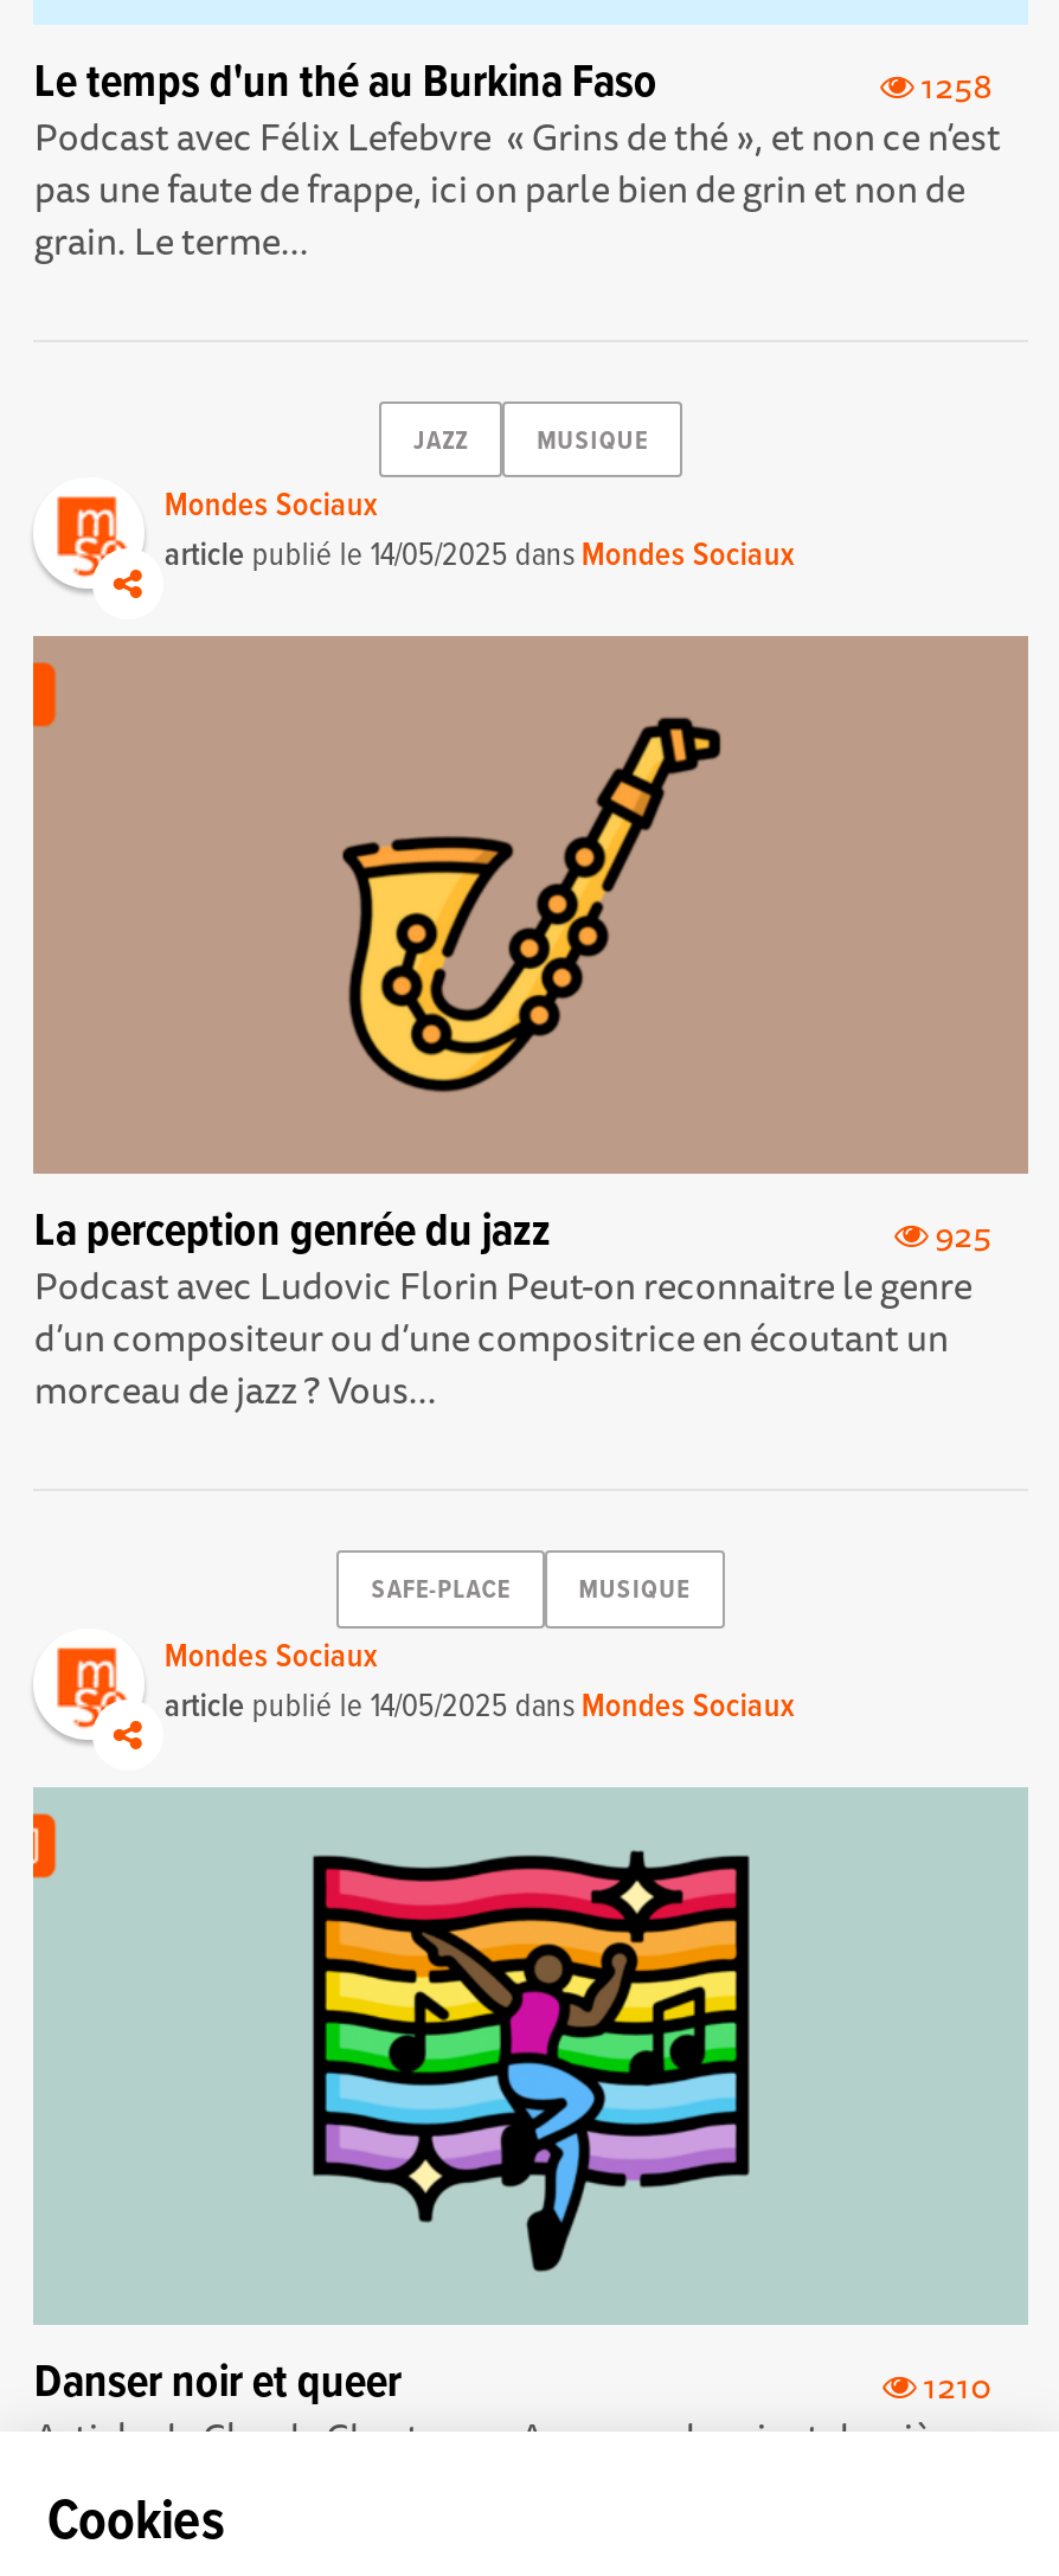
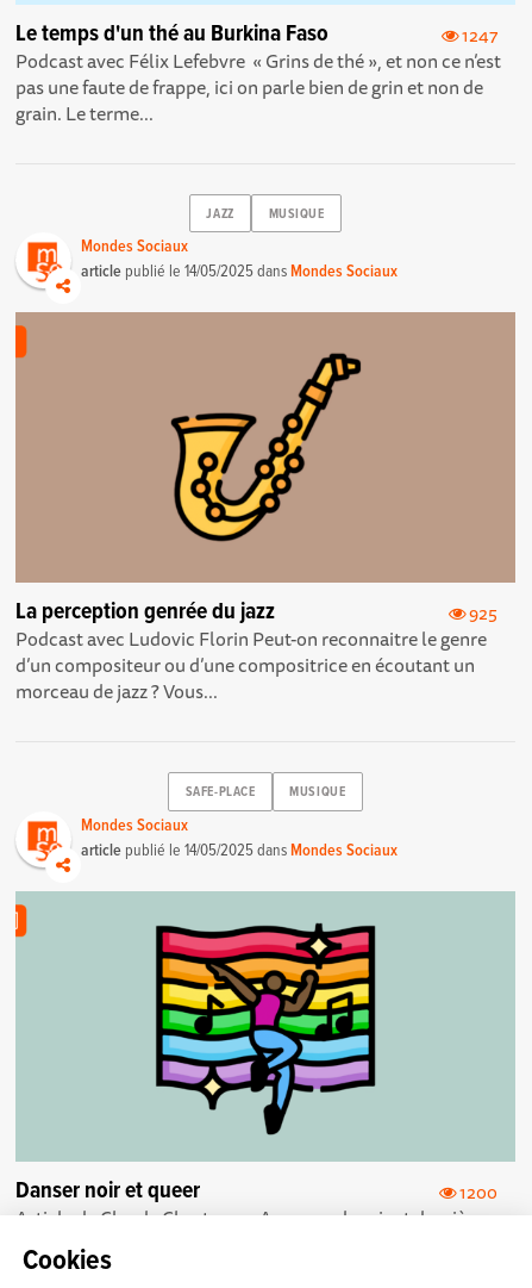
- 1258
+ 1247

- 1210
+ 1200
